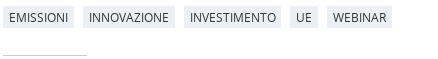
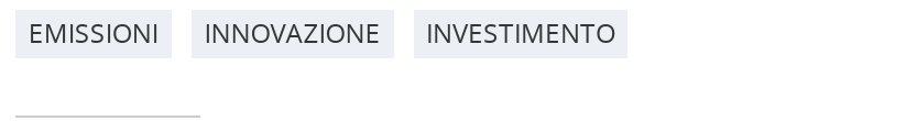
- UE
- WEBINAR
